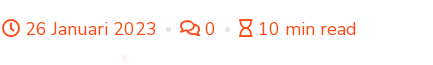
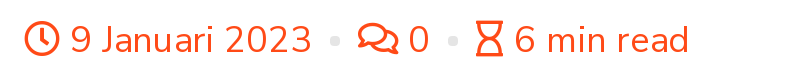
- 26 Januari 2023
+ 9 Januari 2023

- 10 min read
+ 6 min read
